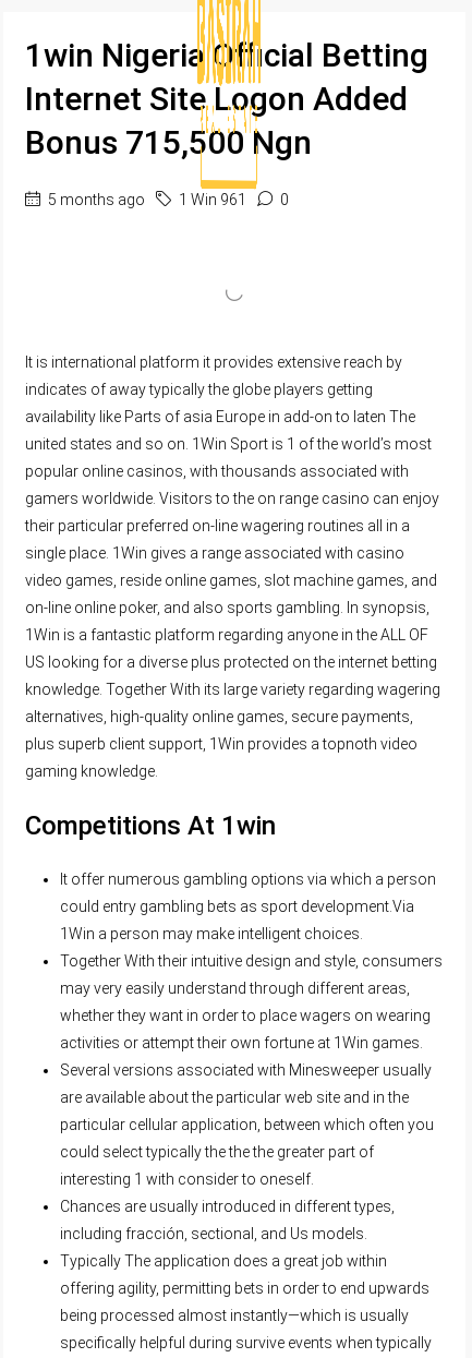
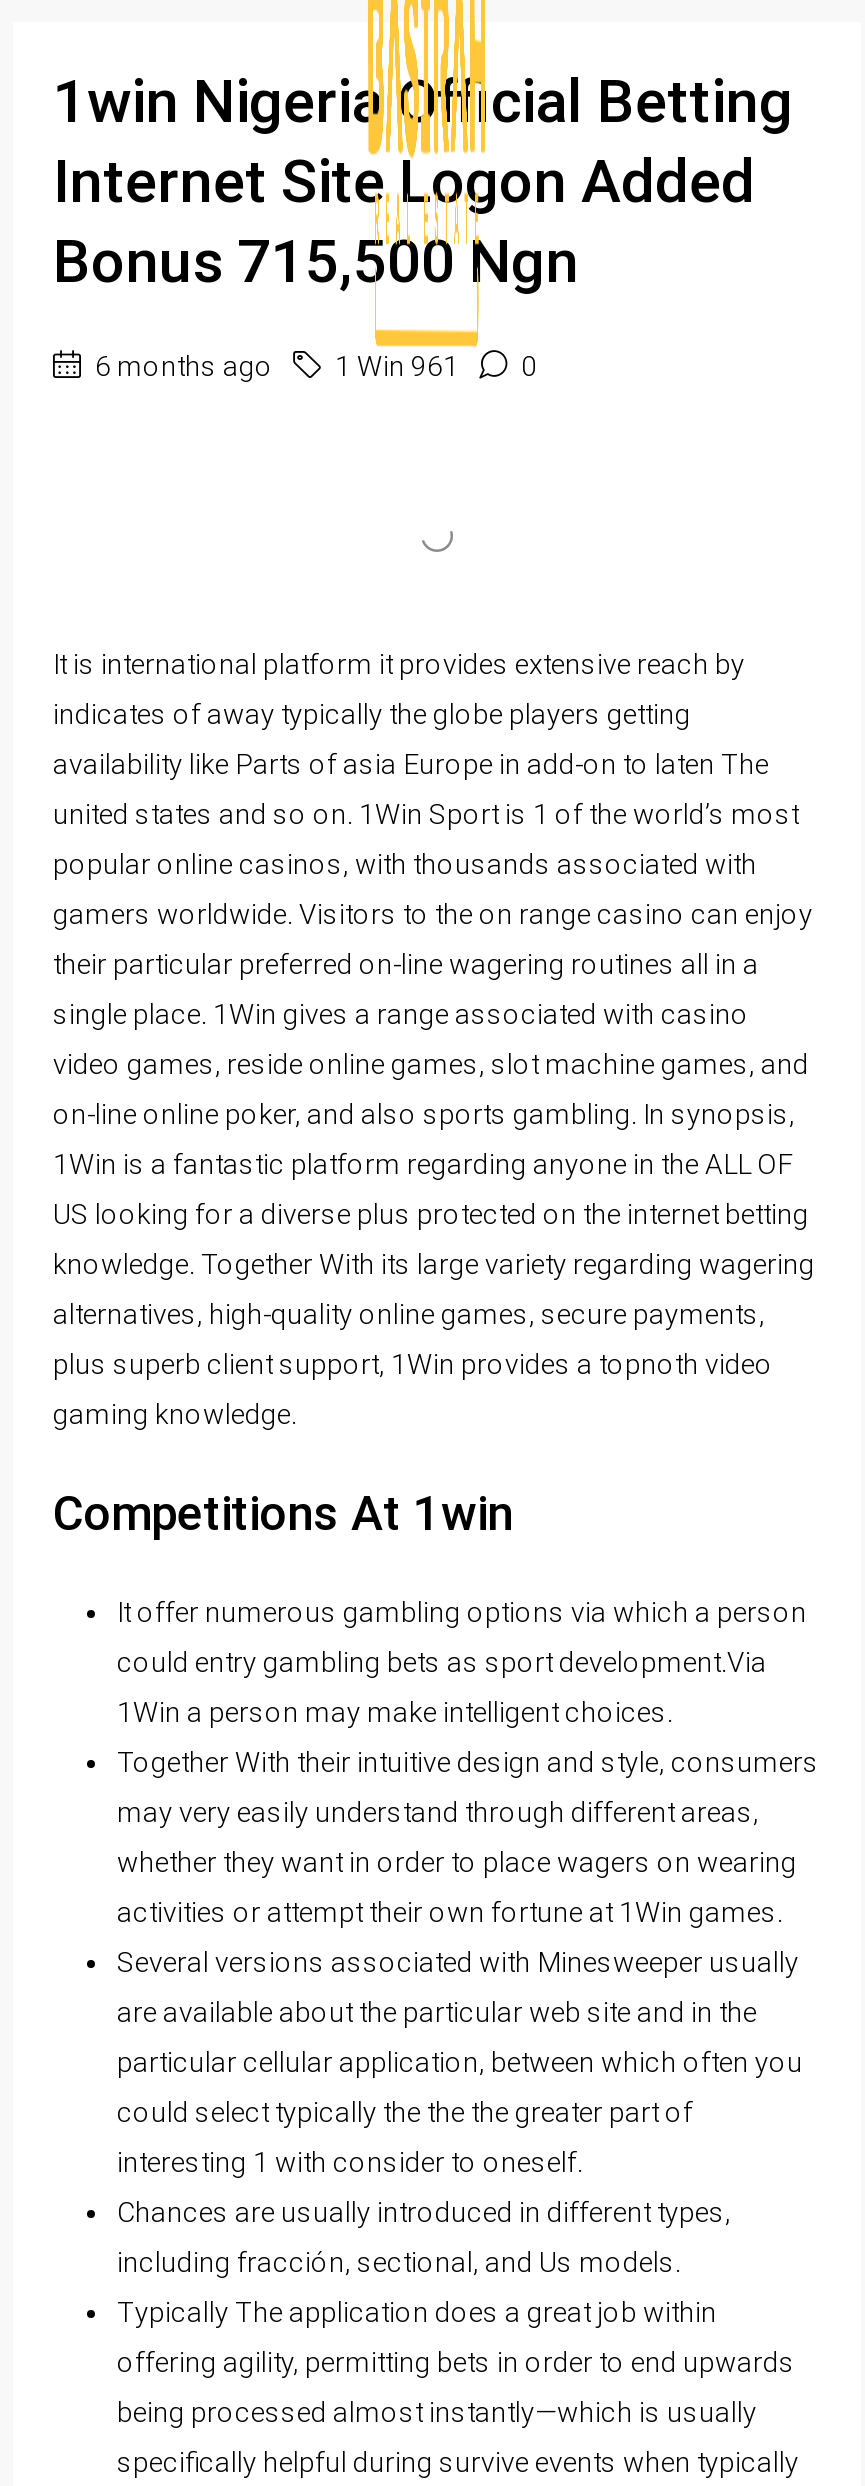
- 5 months ago 1 Win 961 0
+ 6 months ago 1 Win 961 0
